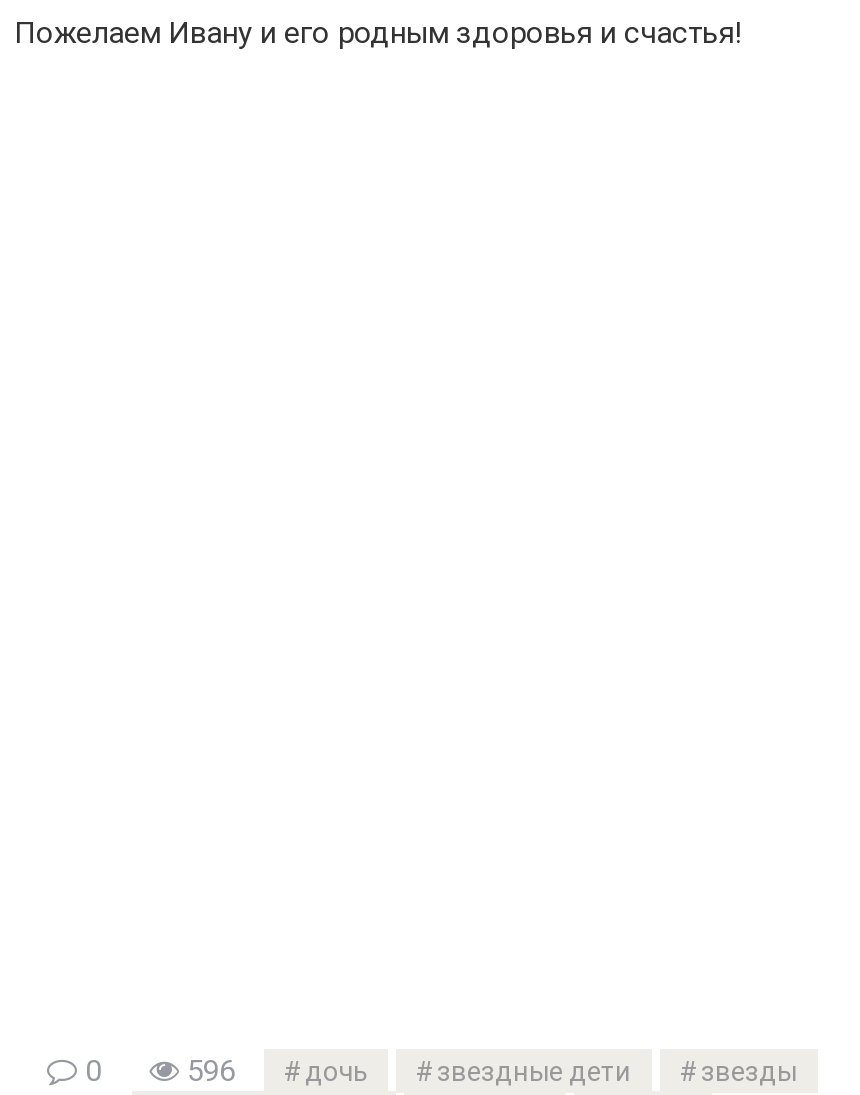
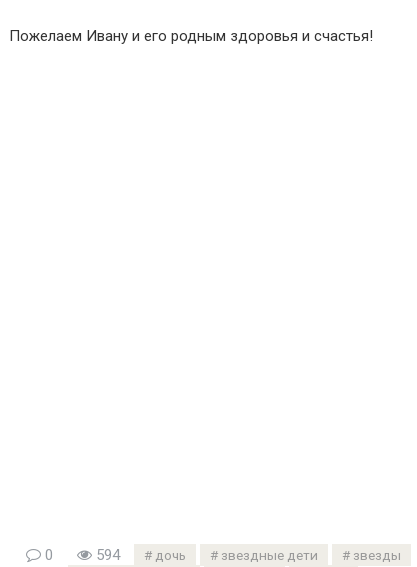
- 596
+ 594
